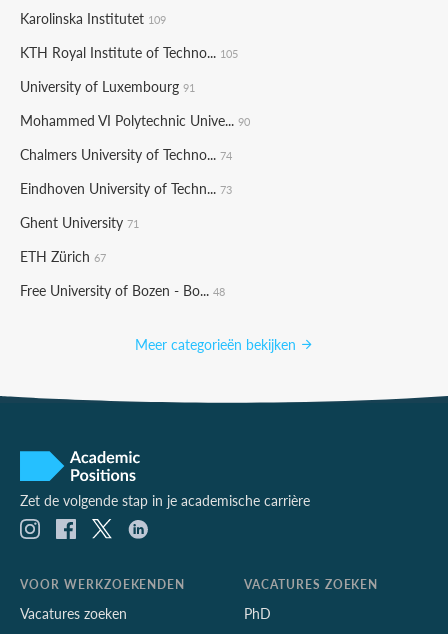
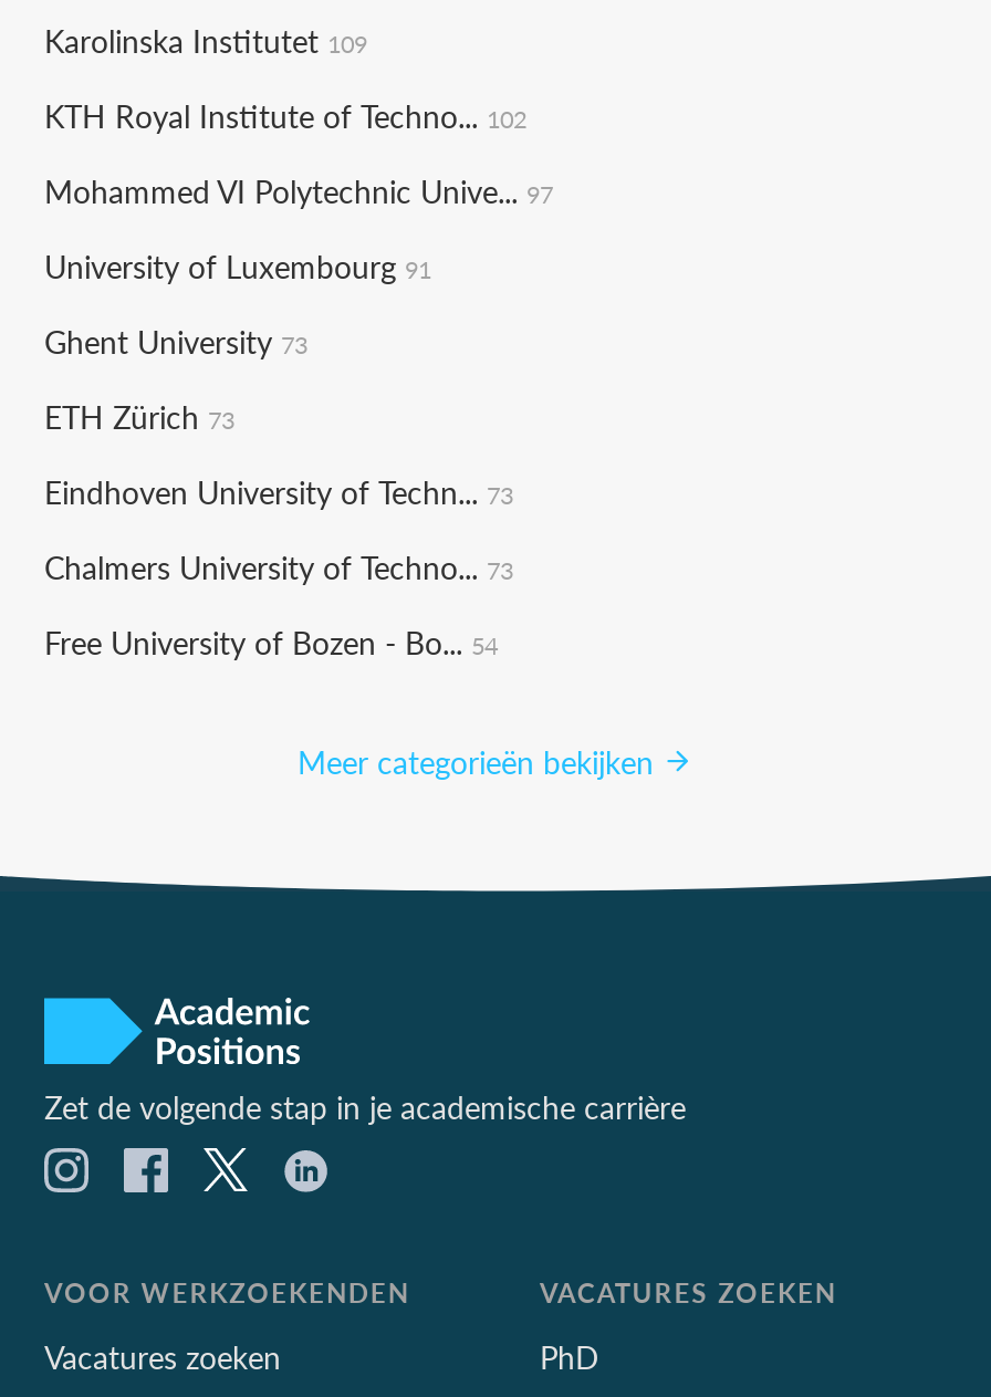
- KTH Royal Institute of Techno... 105
+ KTH Royal Institute of Techno... 102
+ Mohammed VI Polytechnic Unive... 97

moved down: University of Luxembourg 91

- Mohammed VI Polytechnic Unive... 90
+ Ghent University 73

- Chalmers University of Techno... 74
+ ETH Zürich 73

moved down: Eindhoven University of Techn... 73

- Ghent University 71
- ETH Zürich 67
- Free University of Bozen - Bo... 48
+ Chalmers University of Techno... 73
+ Free University of Bozen - Bo... 54
